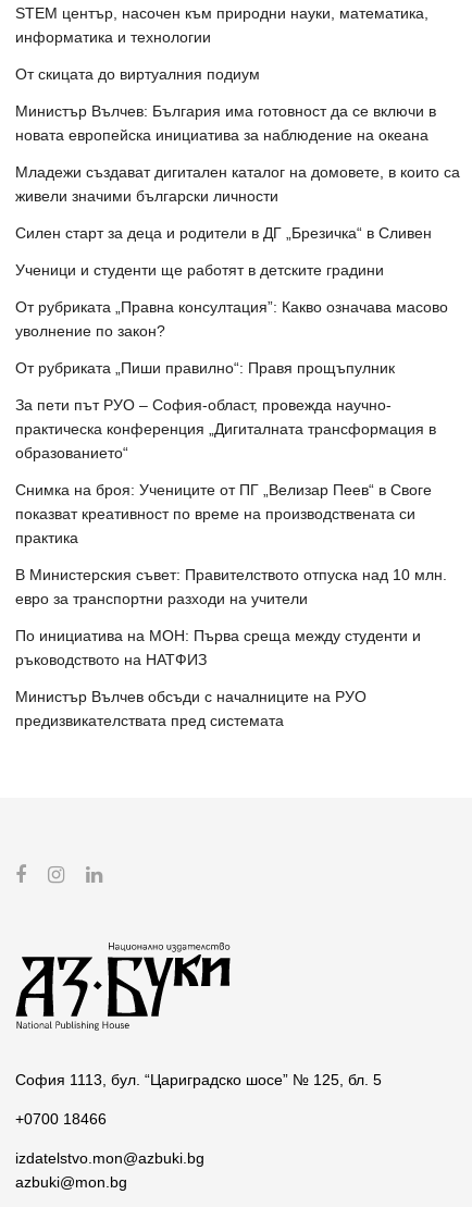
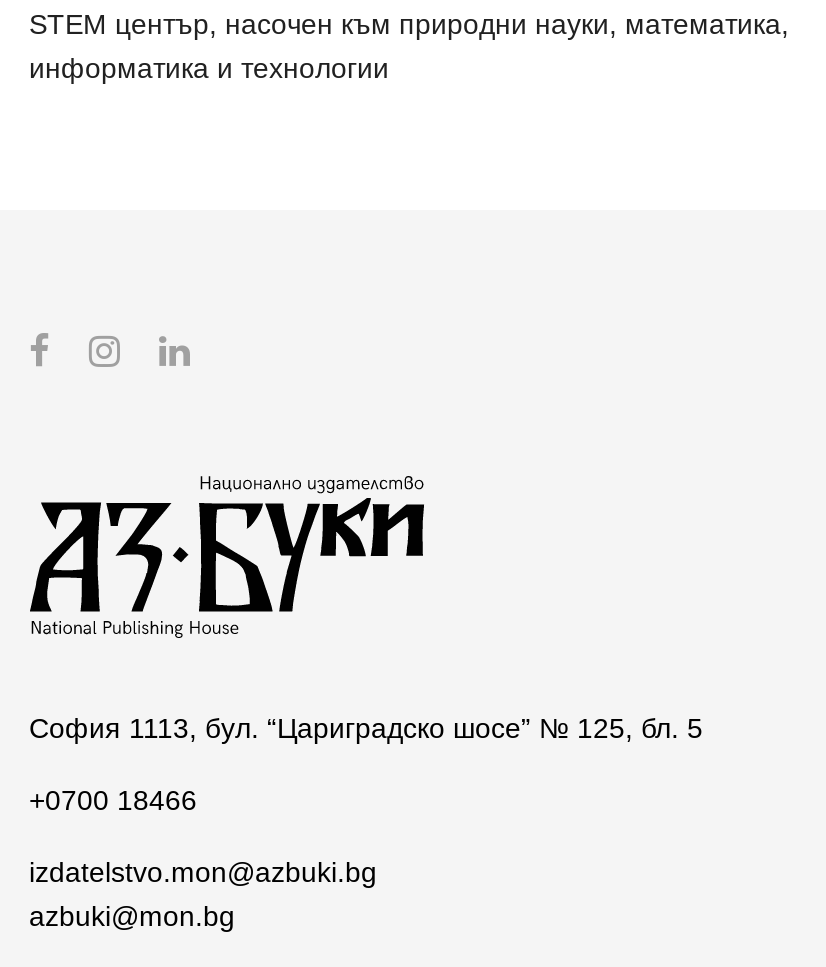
- От скицата до виртуалния подиум
- Министър Вълчев: България има готовност да се включи в
- новата европейска инициатива за наблюдение на океана
- Младежи създават дигитален каталог на домовете, в които са
- живели значими български личности
- Силен старт за деца и родители в ДГ „Брезичка“ в Сливен
- Ученици и студенти ще работят в детските градини
- От рубриката „Правна консултация”: Какво означава масово
- уволнение по закон?
- От рубриката „Пиши правилно“: Правя прощъпулник
- За пети път РУО – София-област, провежда научно-
- практическа конференция „Дигиталната трансформация в
- образованието“
- Снимка на броя: Учениците от ПГ „Велизар Пеев“ в Своге
- показват креативност по време на производствената си
- практика
- В Министерския съвет: Правителството отпуска над 10 млн.
- евро за транспортни разходи на учители
- По инициатива на МОН: Първа среща между студенти и
- ръководството на НАТФИЗ
- Министър Вълчев обсъди с началниците на РУО
- предизвикателствата пред системата
